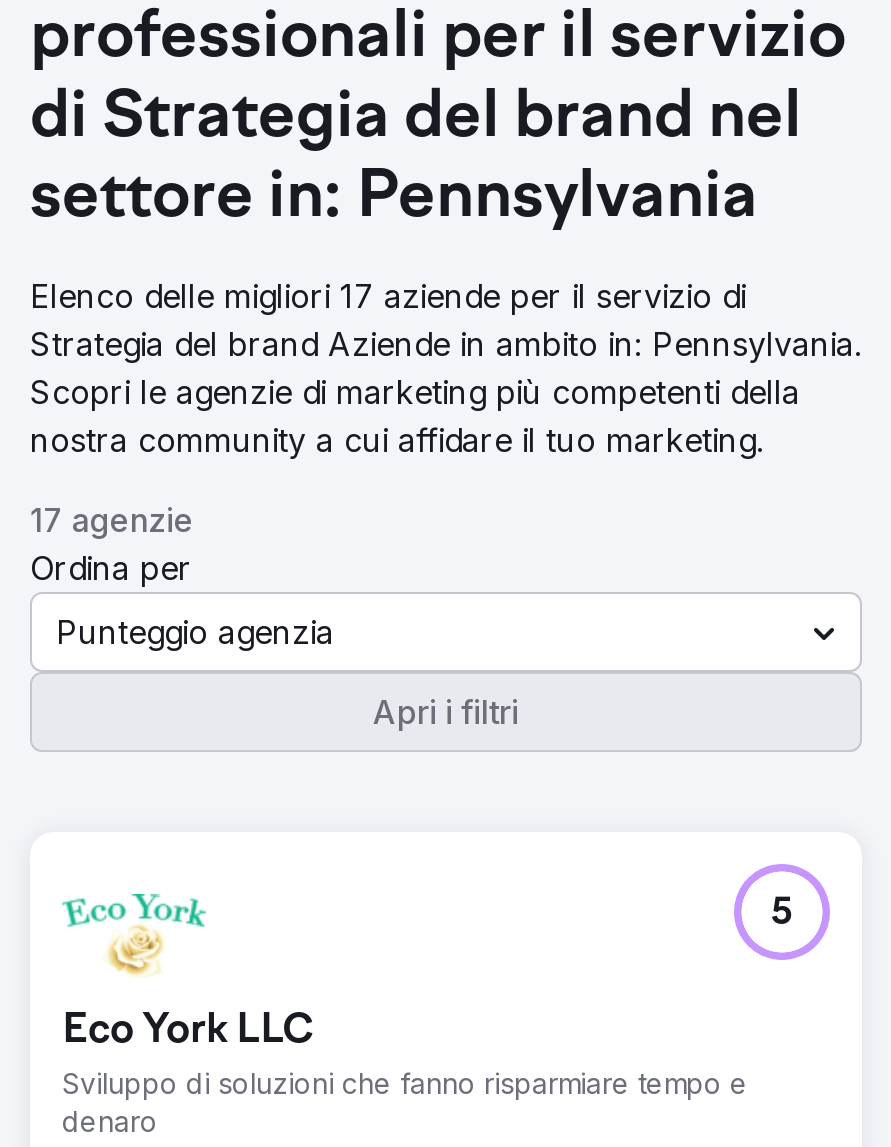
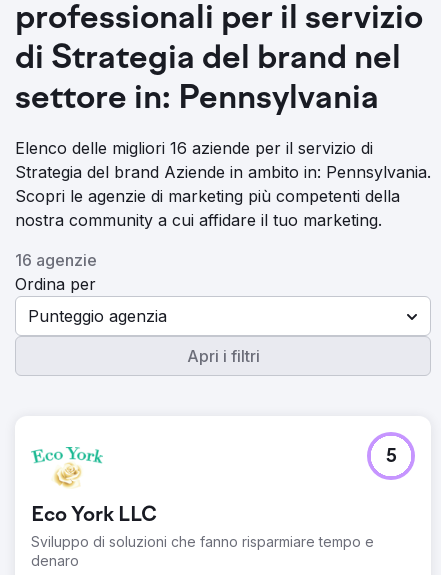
- Elenco delle migliori 17 aziende per il servizio di
+ Elenco delle migliori 16 aziende per il servizio di

- 17 agenzie
+ 16 agenzie
